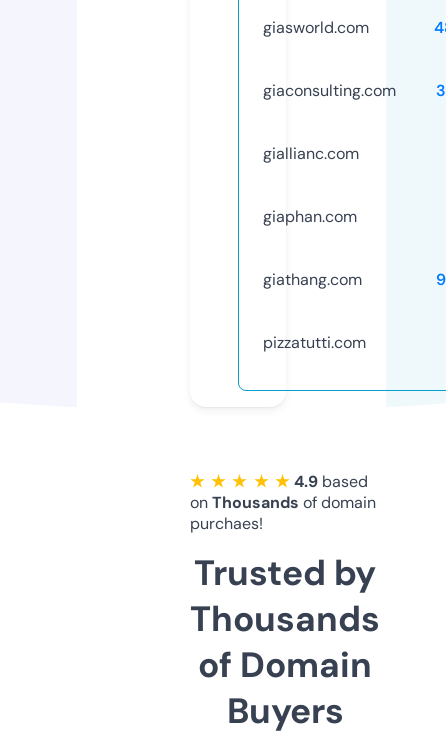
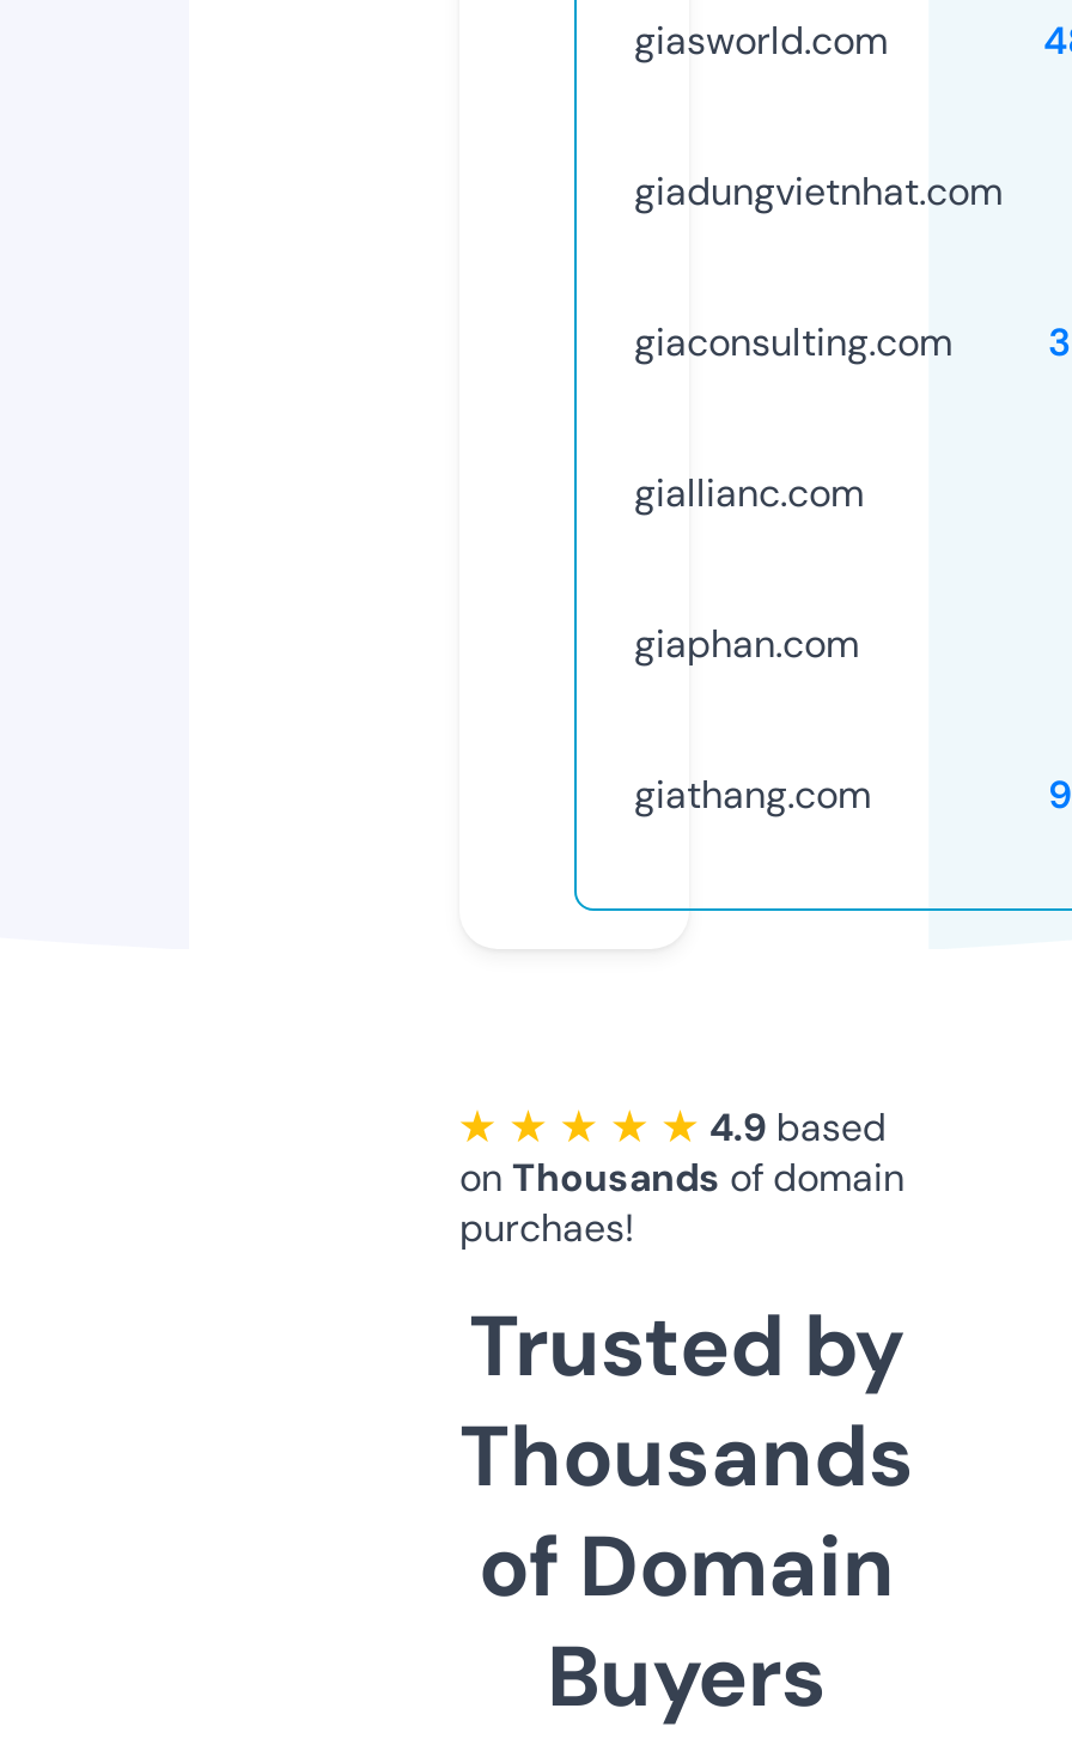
+ giadungvietnhat.com

moved down: giaconsulting.com | giallianc.com | giaphan.com | giathang.com

- pizzatutti.com
